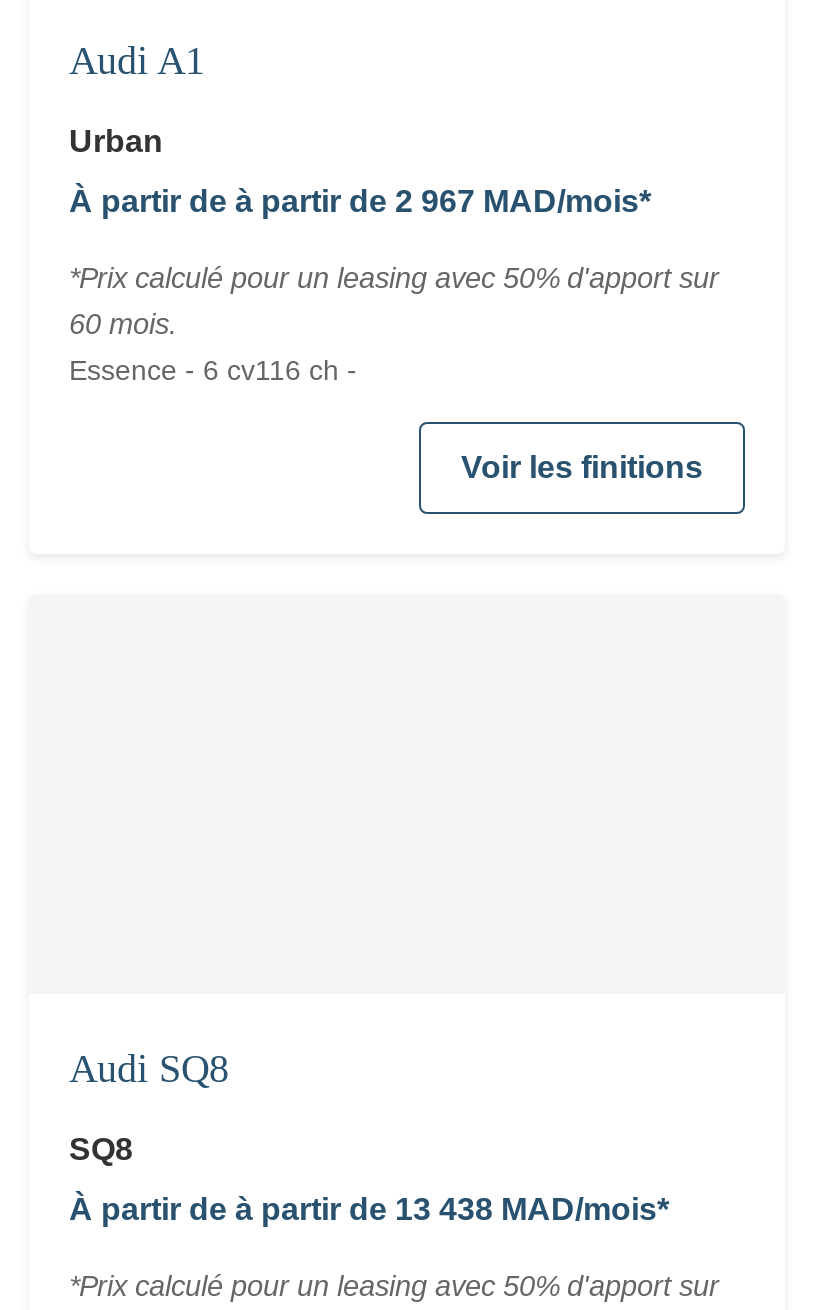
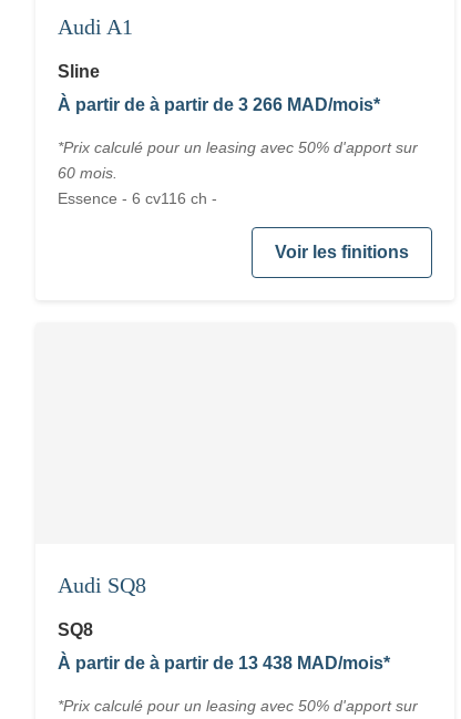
- Urban
+ Sline

- À partir de à partir de 2 967 MAD/mois*
+ À partir de à partir de 3 266 MAD/mois*
